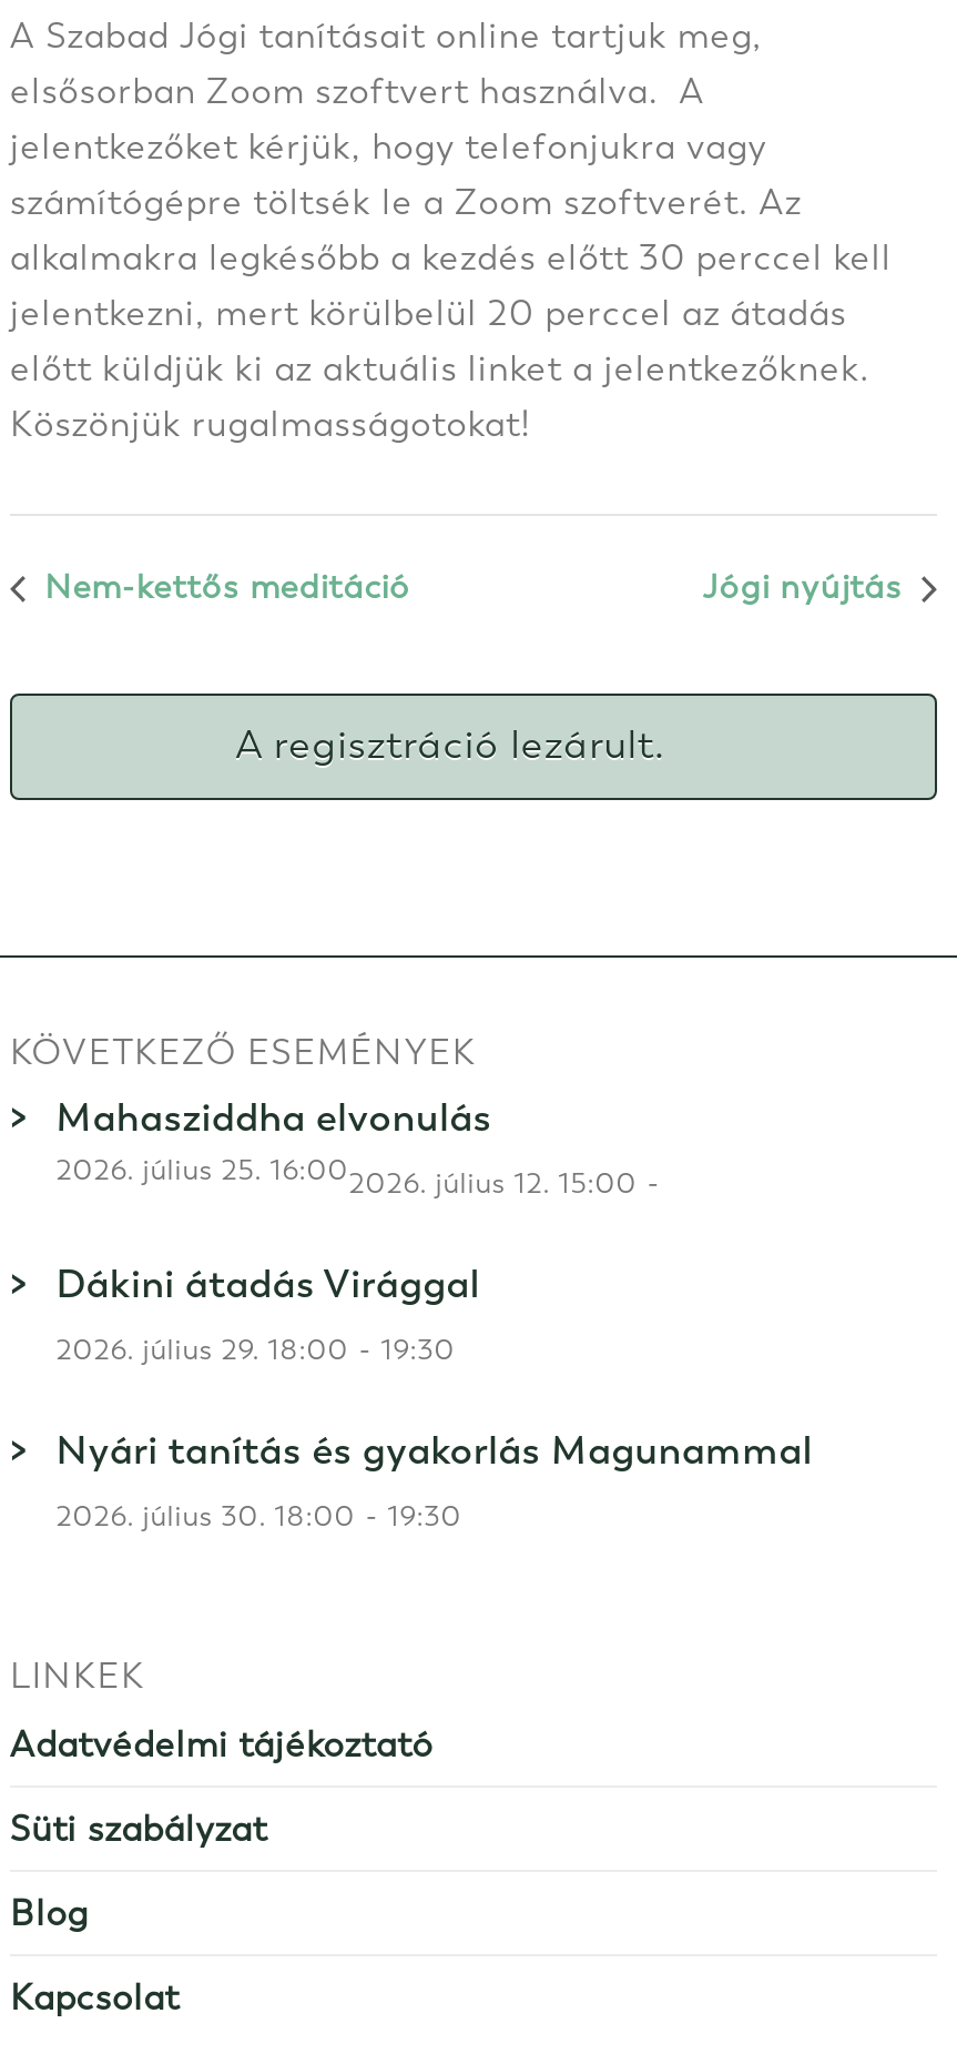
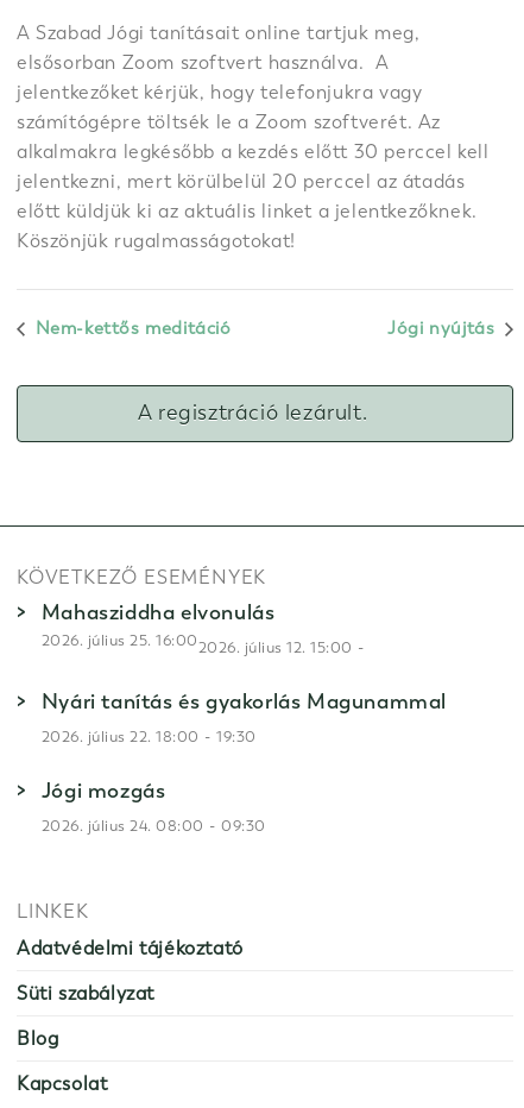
- Dákini átadás Virággal
- 2026. július 29. 18:00 - 19:30

moved up: Nyári tanítás és gyakorlás Magunammal

- 2026. július 30. 18:00 - 19:30
+ 2026. július 22. 18:00 - 19:30
+ Jógi mozgás
+ 2026. július 24. 08:00 - 09:30
